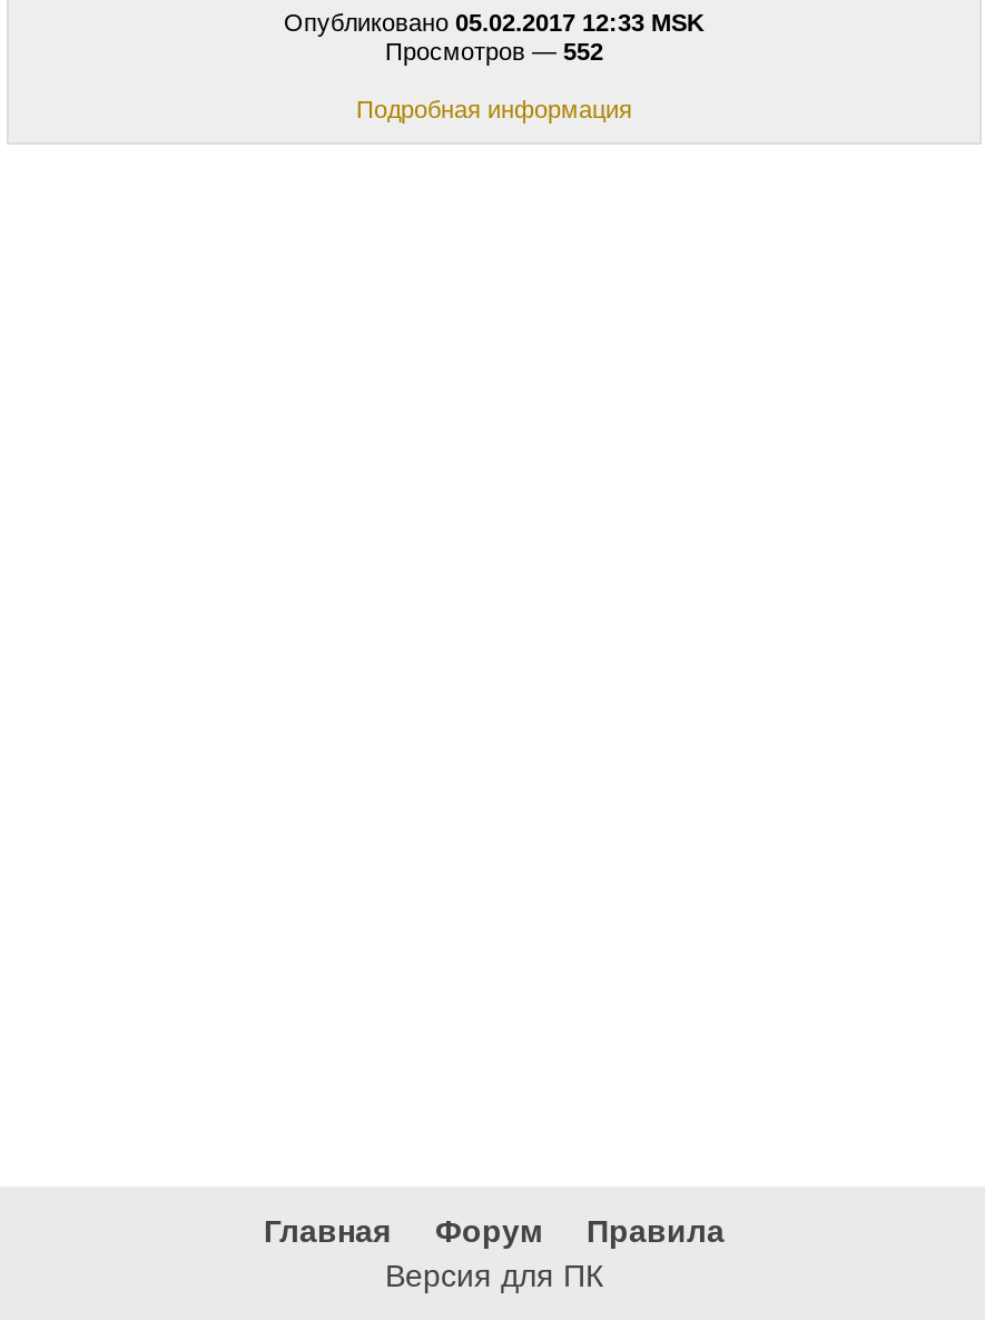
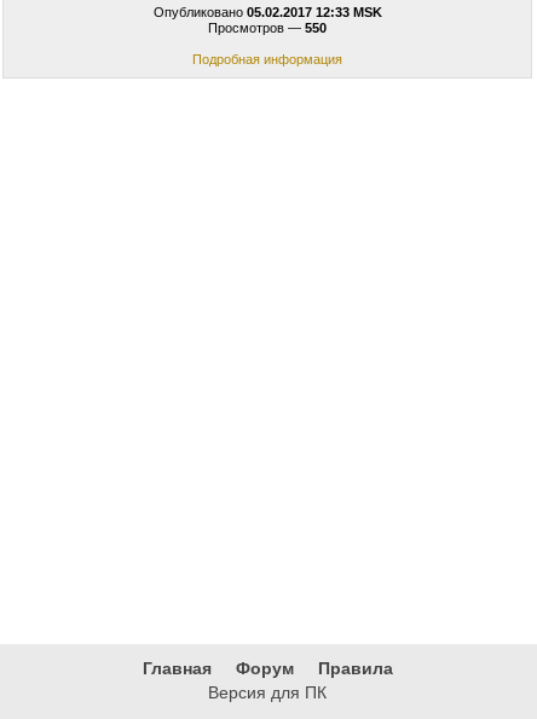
- Просмотров — 552
+ Просмотров — 550
